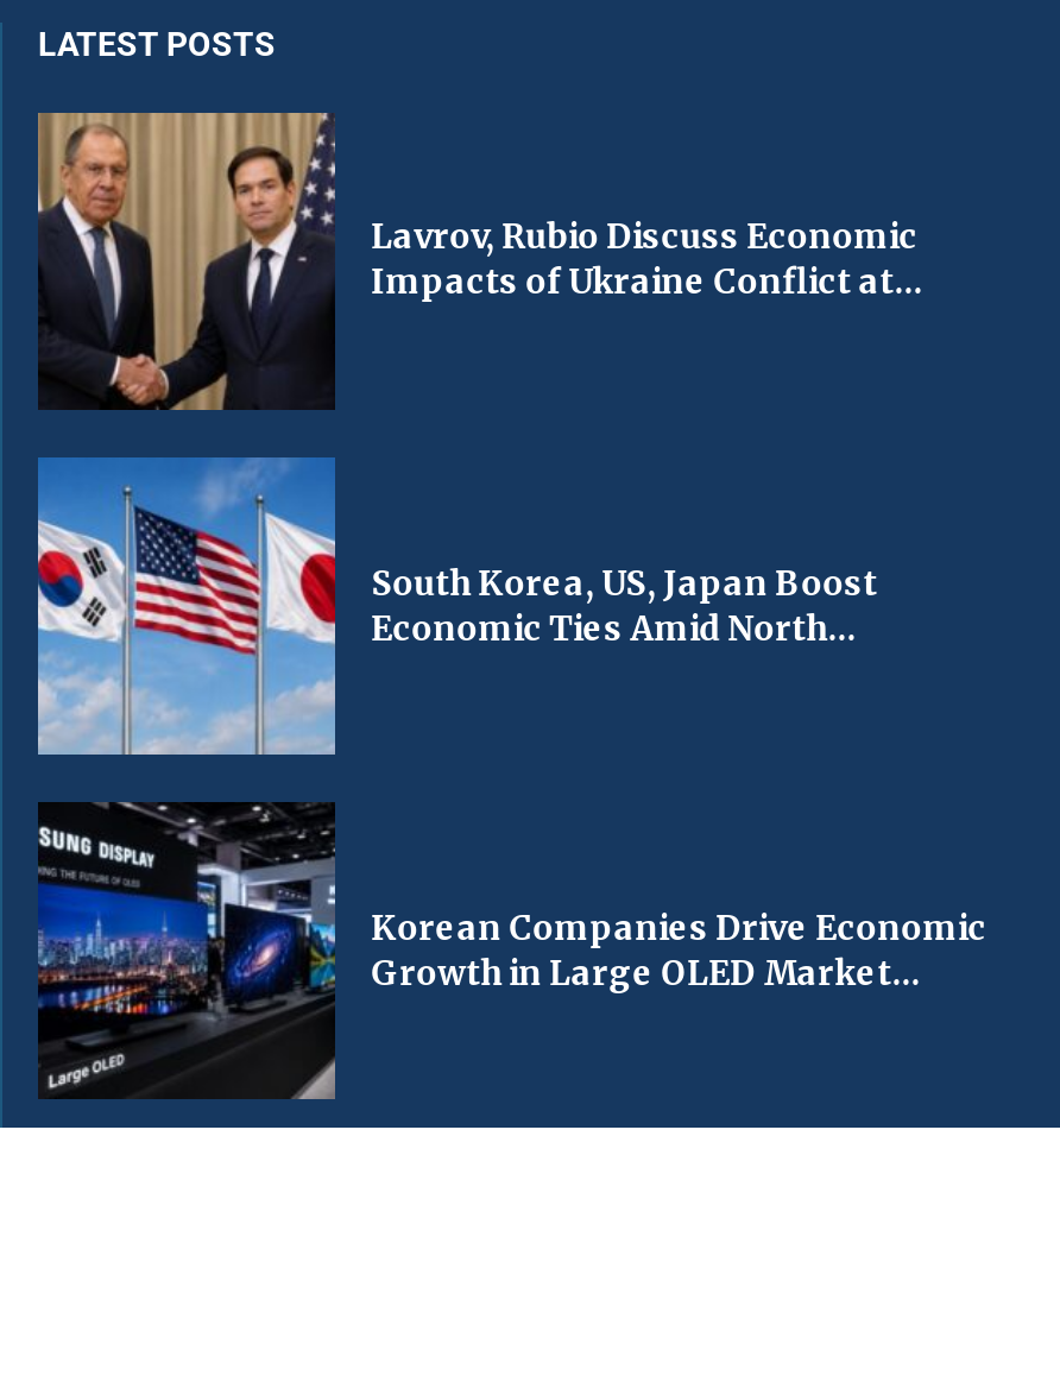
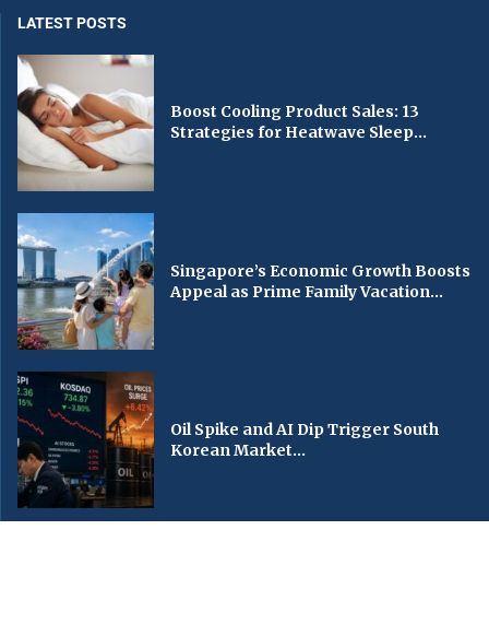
- [image]
- Lavrov, Rubio Discuss Economic
- Impacts of Ukraine Conflict at...
+ [image]
+ Boost Cooling Product Sales: 13
+ Strategies for Heatwave Sleep...

- [image]
- South Korea, US, Japan Boost
- Economic Ties Amid North...
+ [image]
+ Singapore’s Economic Growth Boosts
+ Appeal as Prime Family Vacation...

- [image]
- Korean Companies Drive Economic
- Growth in Large OLED Market...
+ [image]
+ Oil Spike and AI Dip Trigger South
+ Korean Market...
